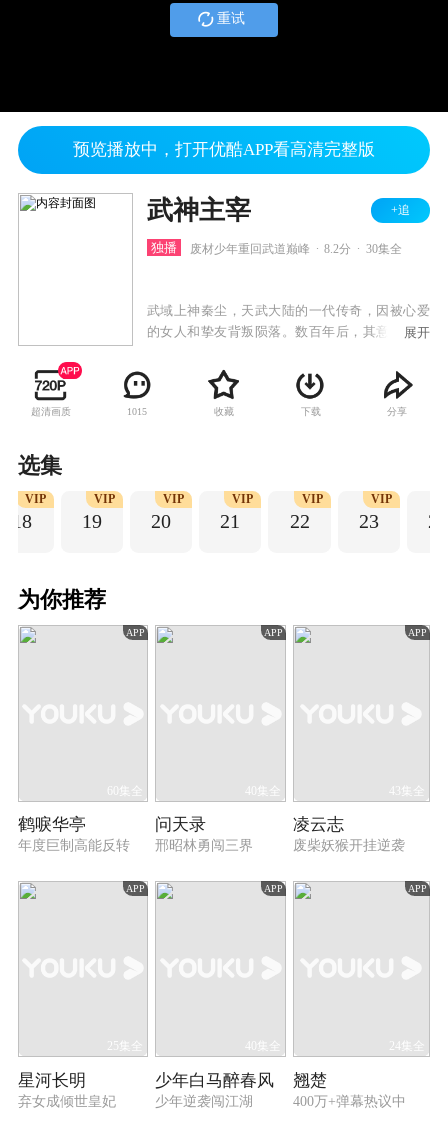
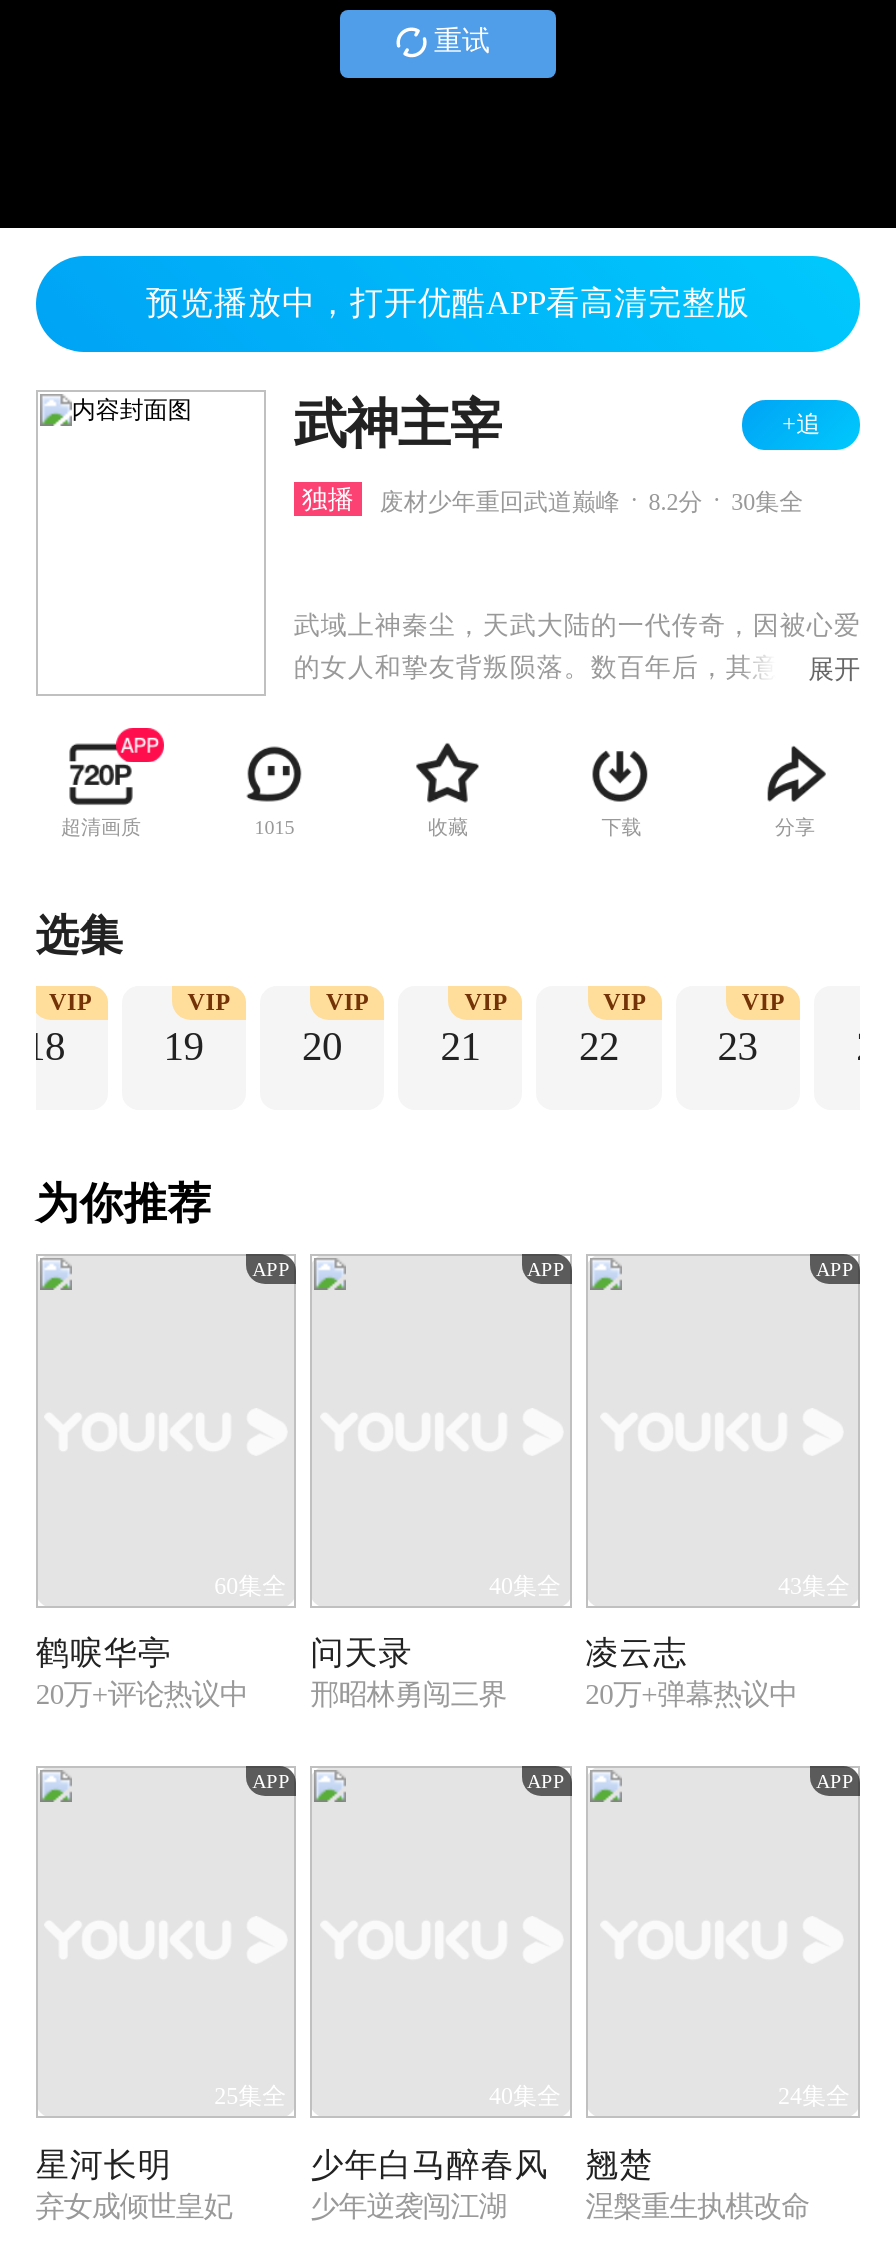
- 年度巨制高能反转
+ 20万+评论热议中

- 废柴妖猴开挂逆袭
+ 20万+弹幕热议中

- 400万+弹幕热议中
+ 涅槃重生执棋改命
